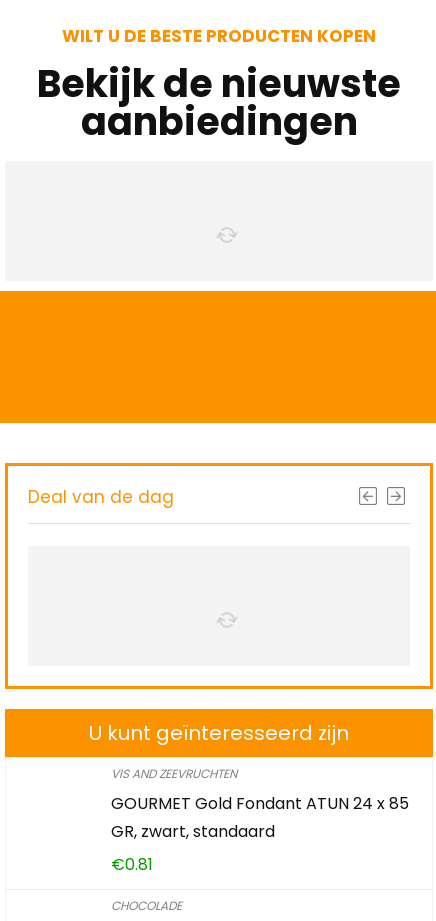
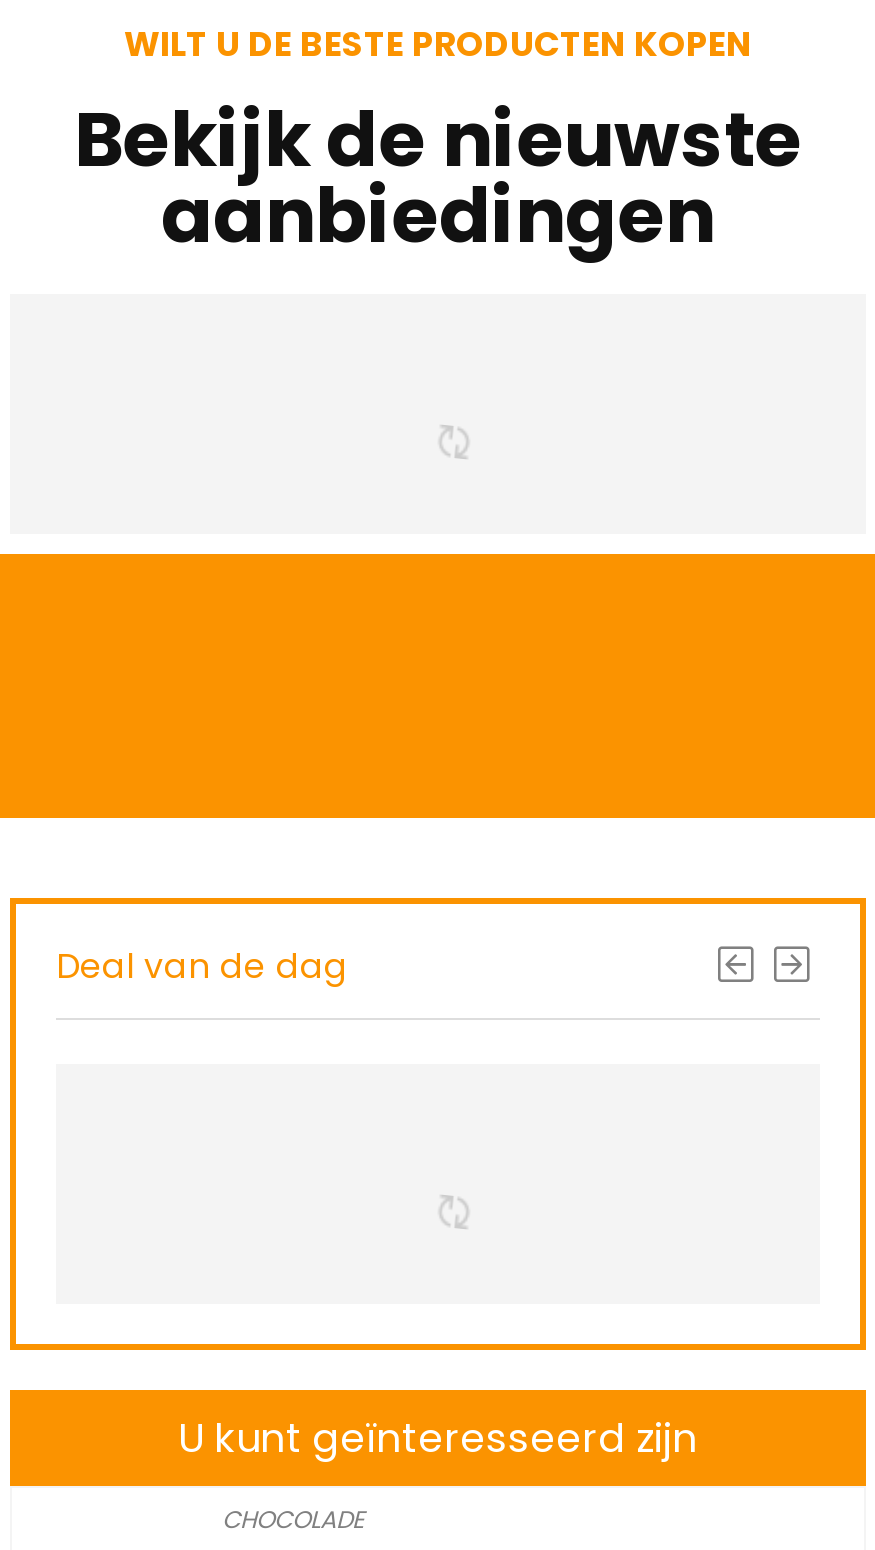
- VIS AND ZEEVRUCHTEN
- GOURMET Gold Fondant ATUN 24 x 85
- GR, zwart, standaard
- €0.81
